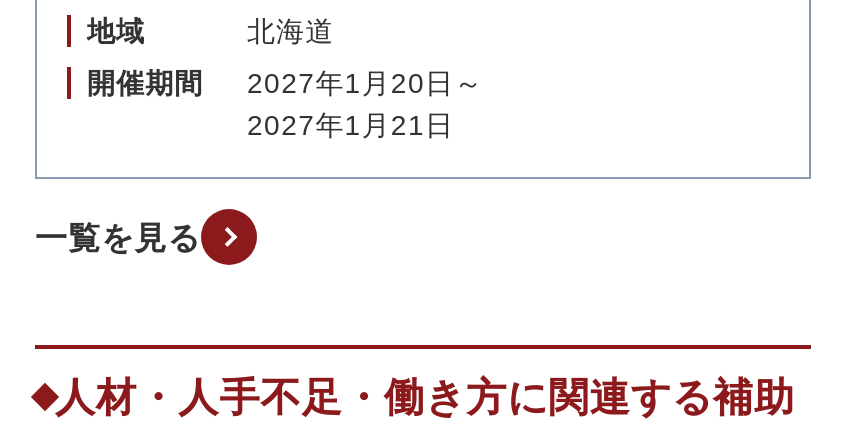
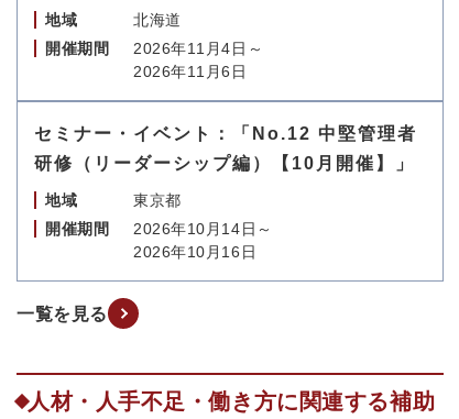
- 2027年1月20日～
- 2027年1月21日
+ 2026年11月4日～
+ 2026年11月6日
+ セミナー・イベント：「No.12 中堅管理者
+ 研修（リーダーシップ編）【10月開催】」
+ 地域
+ 東京都
+ 開催期間
+ 2026年10月14日～
+ 2026年10月16日
